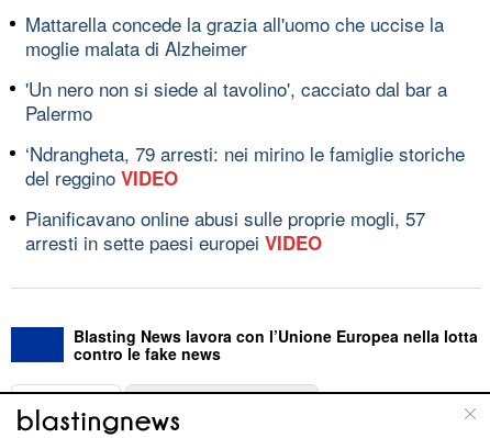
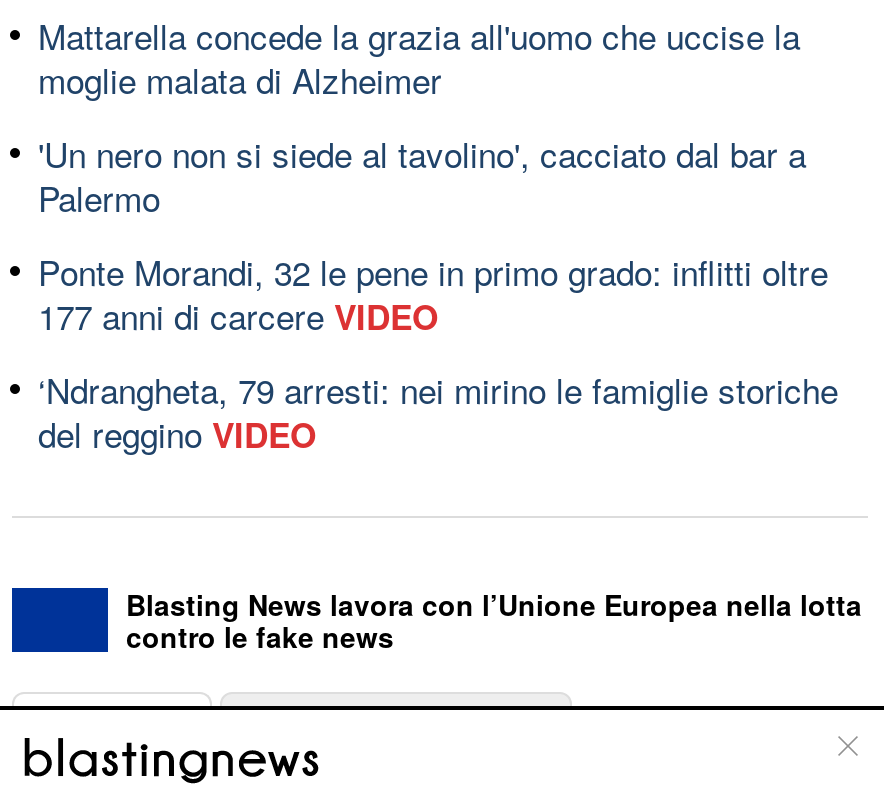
+ Ponte Morandi, 32 le pene in primo grado: inflitti oltre
+ 177 anni di carcere VIDEO

moved down: ‘Ndrangheta, 79 arresti: nei mirino le famiglie storiche | del reggino VIDEO

- Pianificavano online abusi sulle proprie mogli, 57
- arresti in sette paesi europei VIDEO
